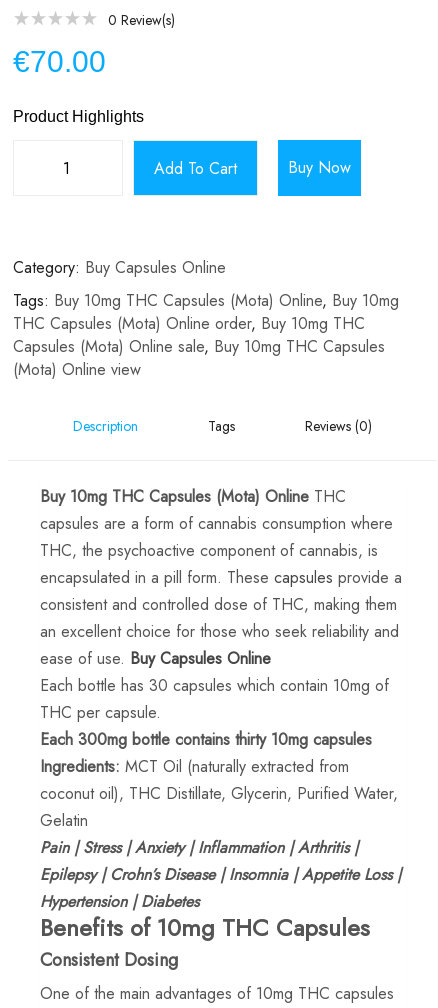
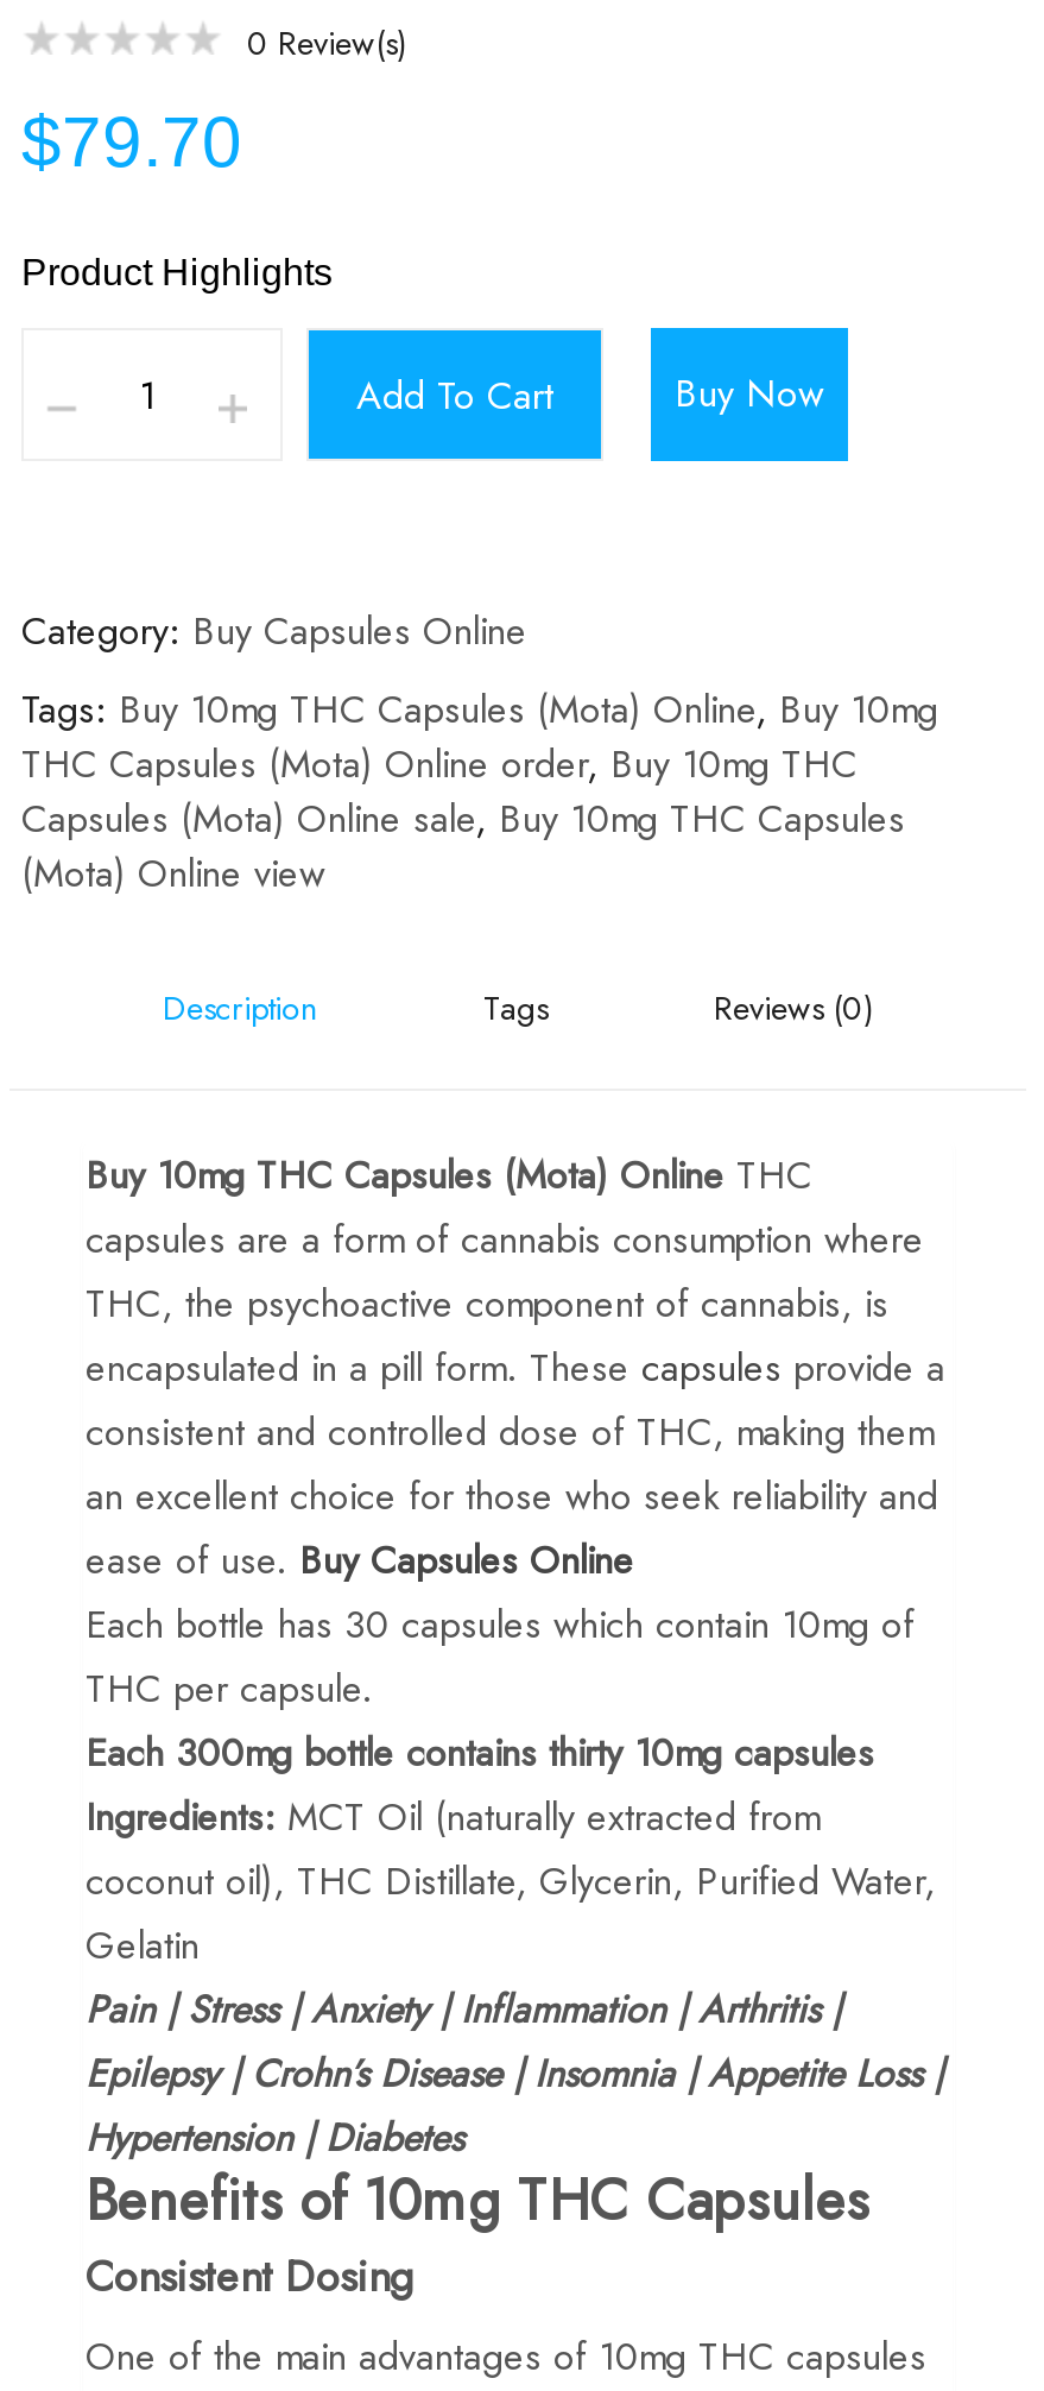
- €70.00
+ $79.70
